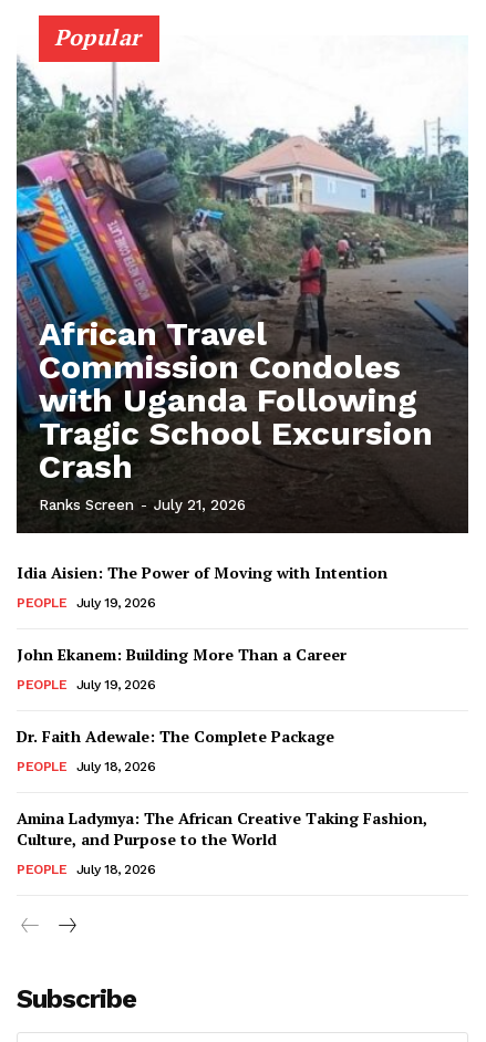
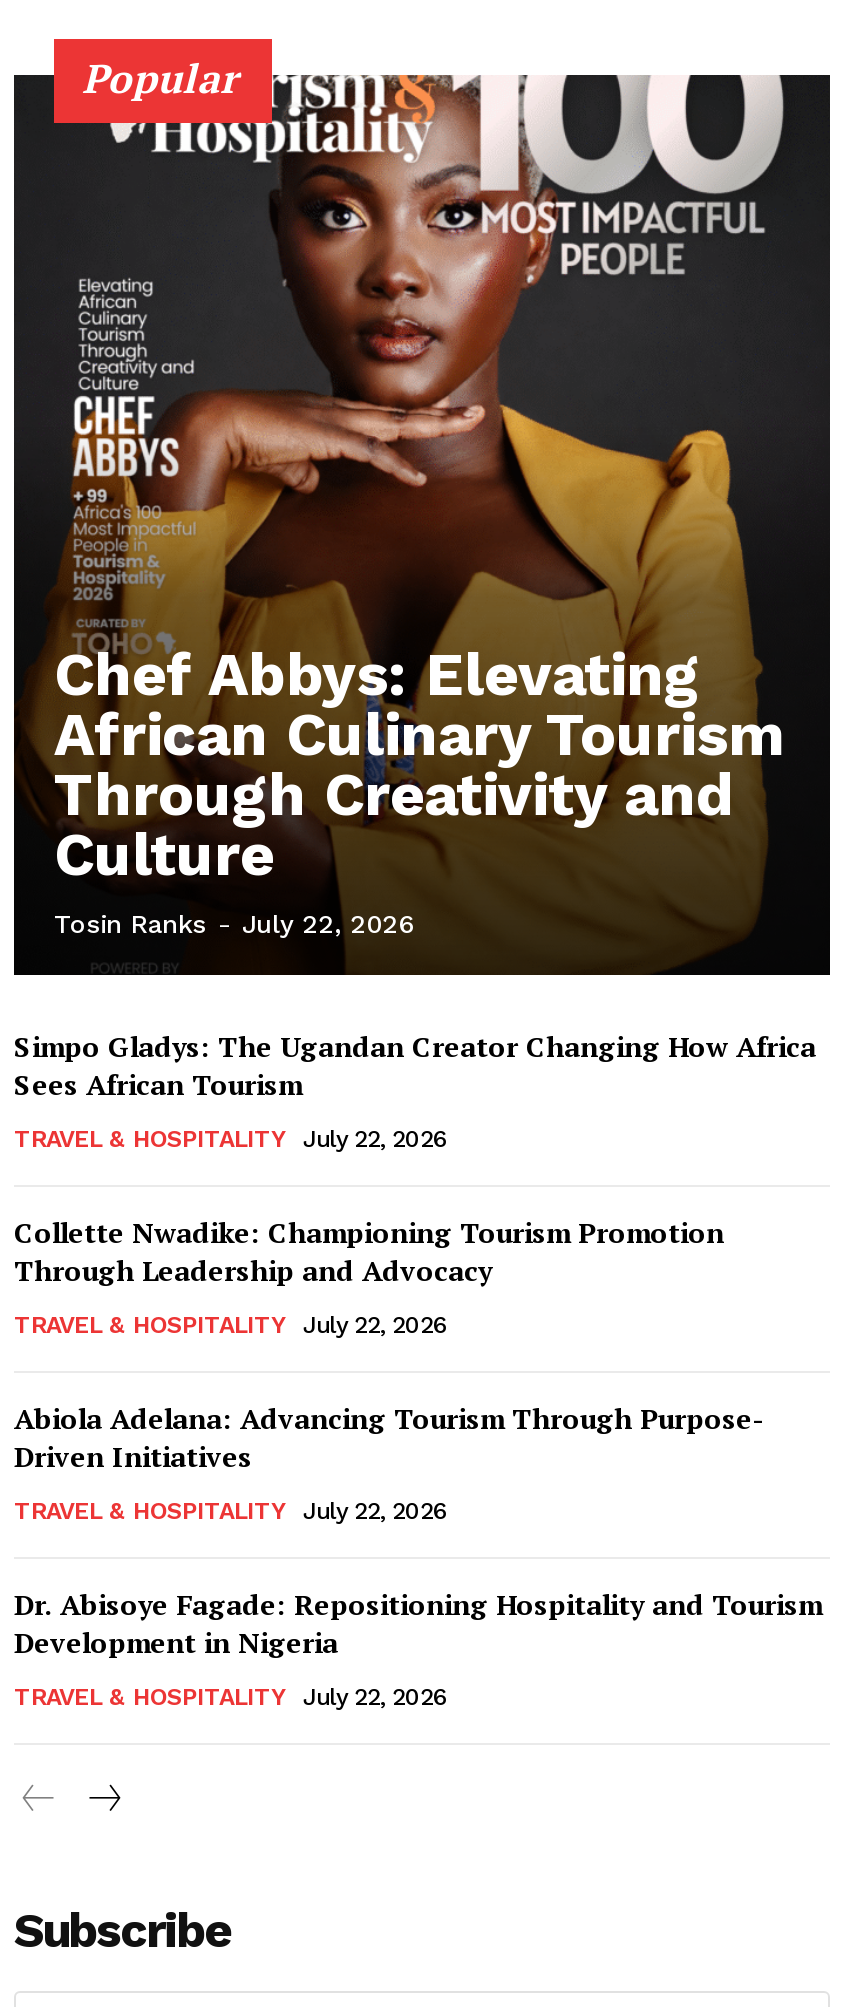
- [image]
- African Travel
- Commission Condoles
- with Uganda Following
- Tragic School Excursion
- Crash
- Ranks Screen - July 21, 2026
+ [image]
+ Chef Abbys: Elevating
+ African Culinary Tourism
+ Through Creativity and
+ Culture
+ Tosin Ranks - July 22, 2026

- Idia Aisien: The Power of Moving with Intention
+ Simpo Gladys: The Ugandan Creator Changing How Africa
+ Sees African Tourism

- PEOPLE
- July 19, 2026
+ TRAVEL & HOSPITALITY
+ July 22, 2026

- John Ekanem: Building More Than a Career
+ Collette Nwadike: Championing Tourism Promotion
+ Through Leadership and Advocacy

- PEOPLE
- July 19, 2026
+ TRAVEL & HOSPITALITY
+ July 22, 2026

- Dr. Faith Adewale: The Complete Package
+ Abiola Adelana: Advancing Tourism Through Purpose-
+ Driven Initiatives

- PEOPLE
- July 18, 2026
+ TRAVEL & HOSPITALITY
+ July 22, 2026

- Amina Ladymya: The African Creative Taking Fashion,
- Culture, and Purpose to the World
+ Dr. Abisoye Fagade: Repositioning Hospitality and Tourism
+ Development in Nigeria

- PEOPLE
- July 18, 2026
+ TRAVEL & HOSPITALITY
+ July 22, 2026
